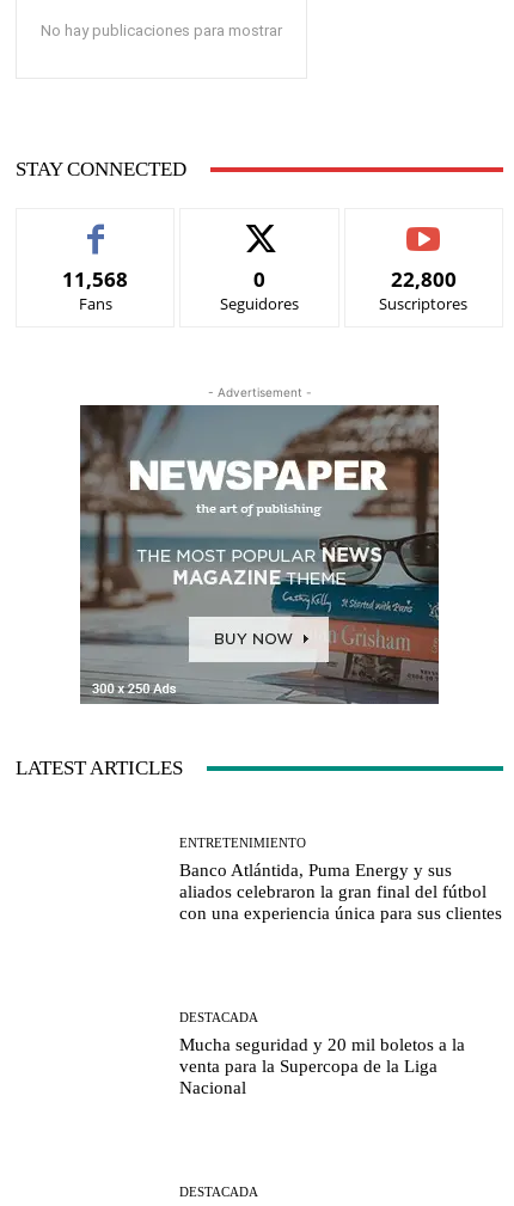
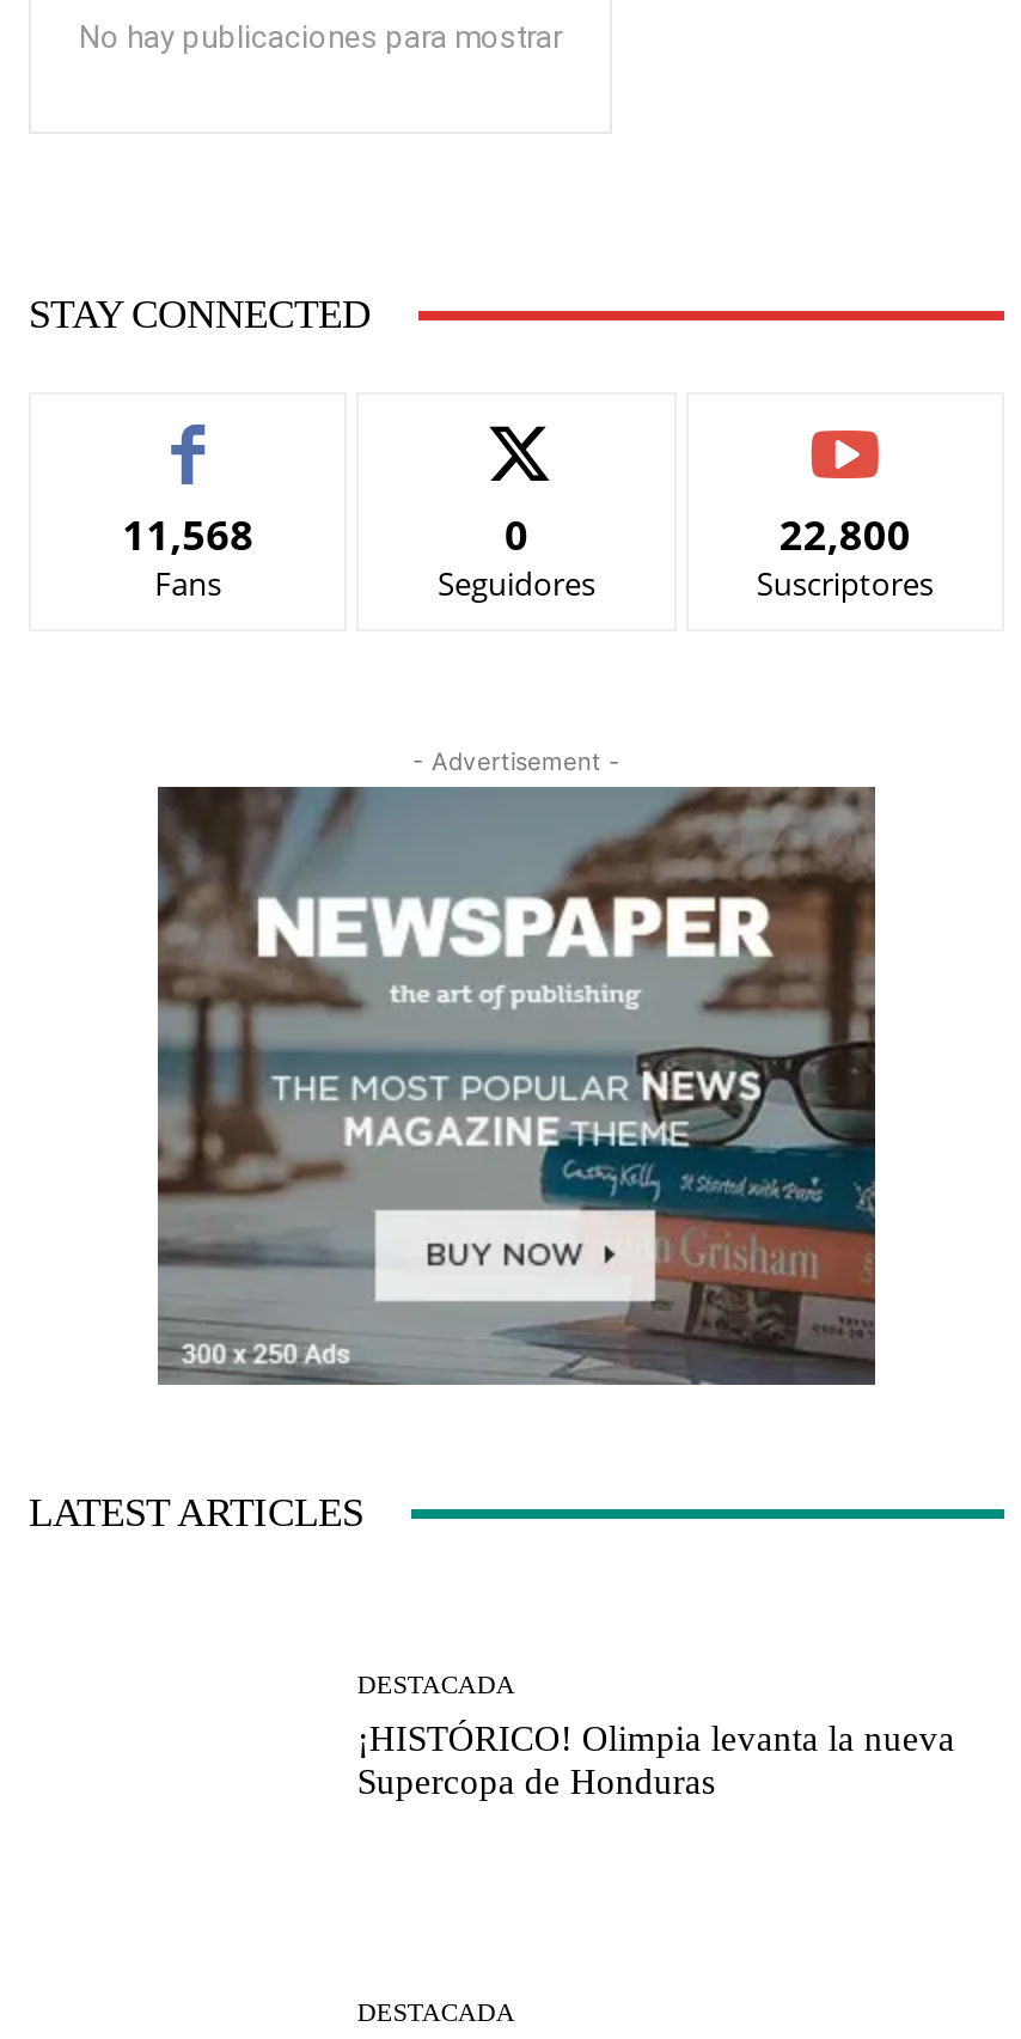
- ENTRETENIMIENTO
- Banco Atlántida, Puma Energy y sus
- aliados celebraron la gran final del fútbol
- con una experiencia única para sus clientes

- Mucha seguridad y 20 mil boletos a la
- venta para la Supercopa de la Liga
- Nacional
+ ¡HISTÓRICO! Olimpia levanta la nueva
+ Supercopa de Honduras
